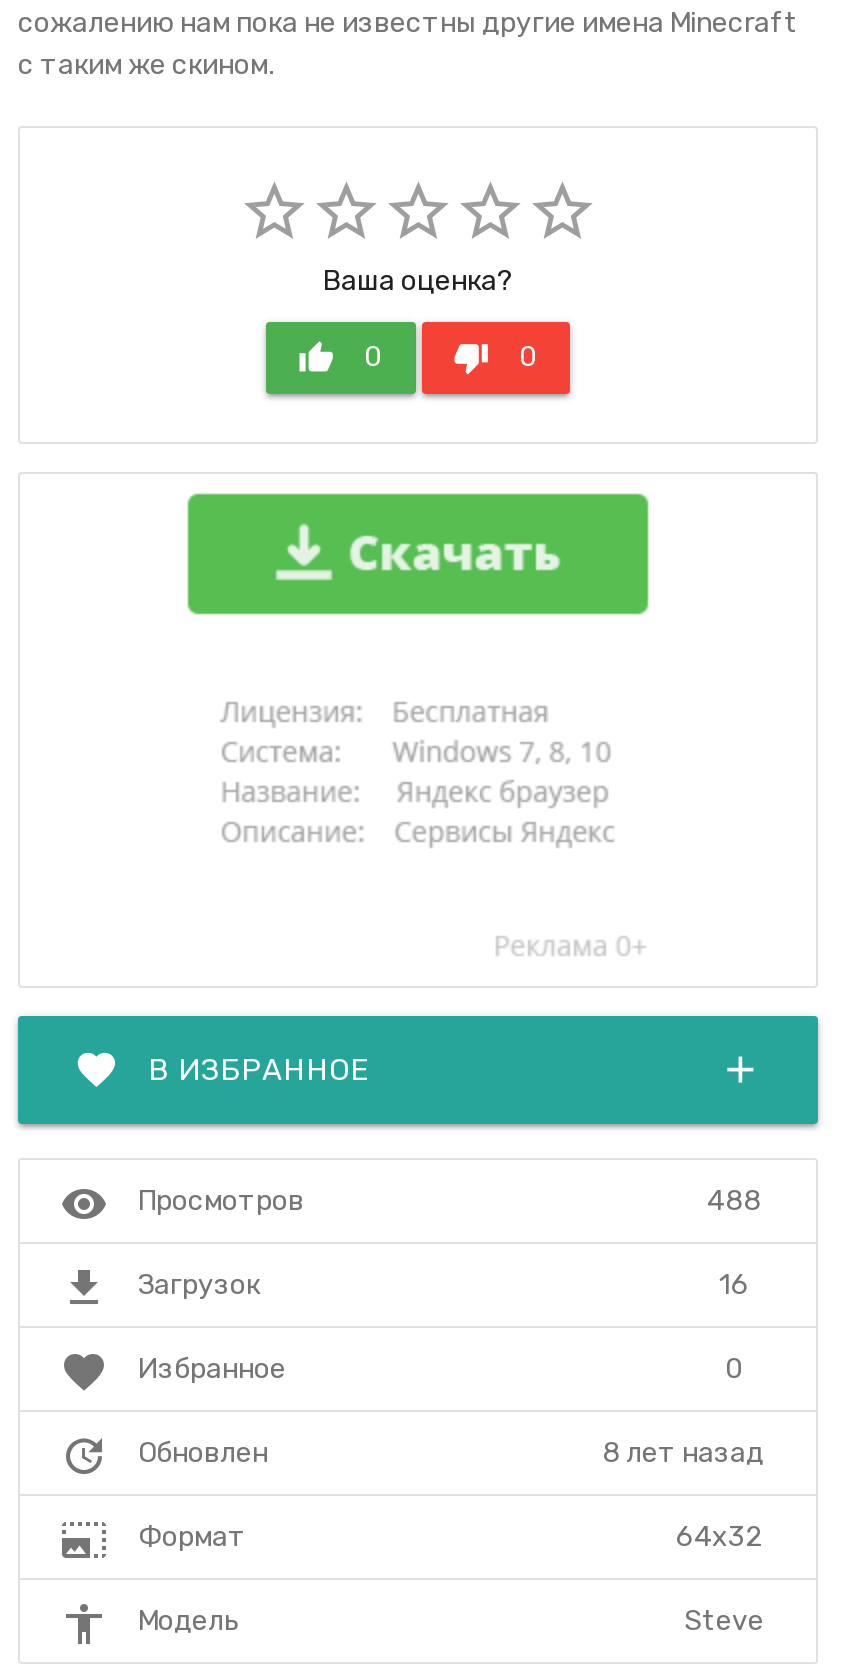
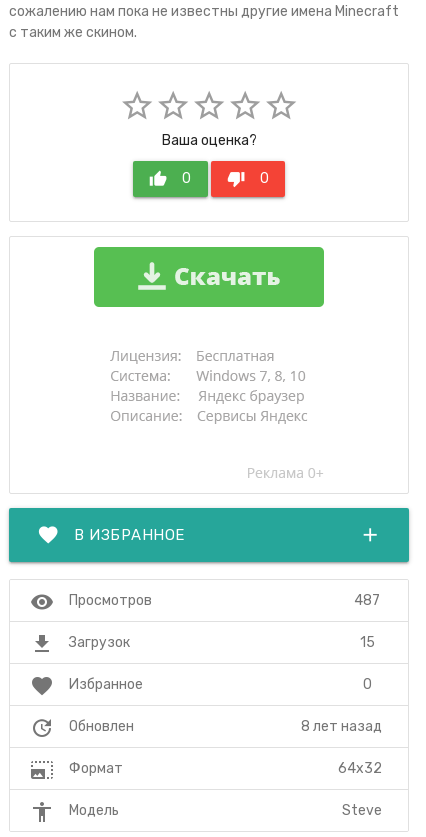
- 488
+ 487

- 16
+ 15
